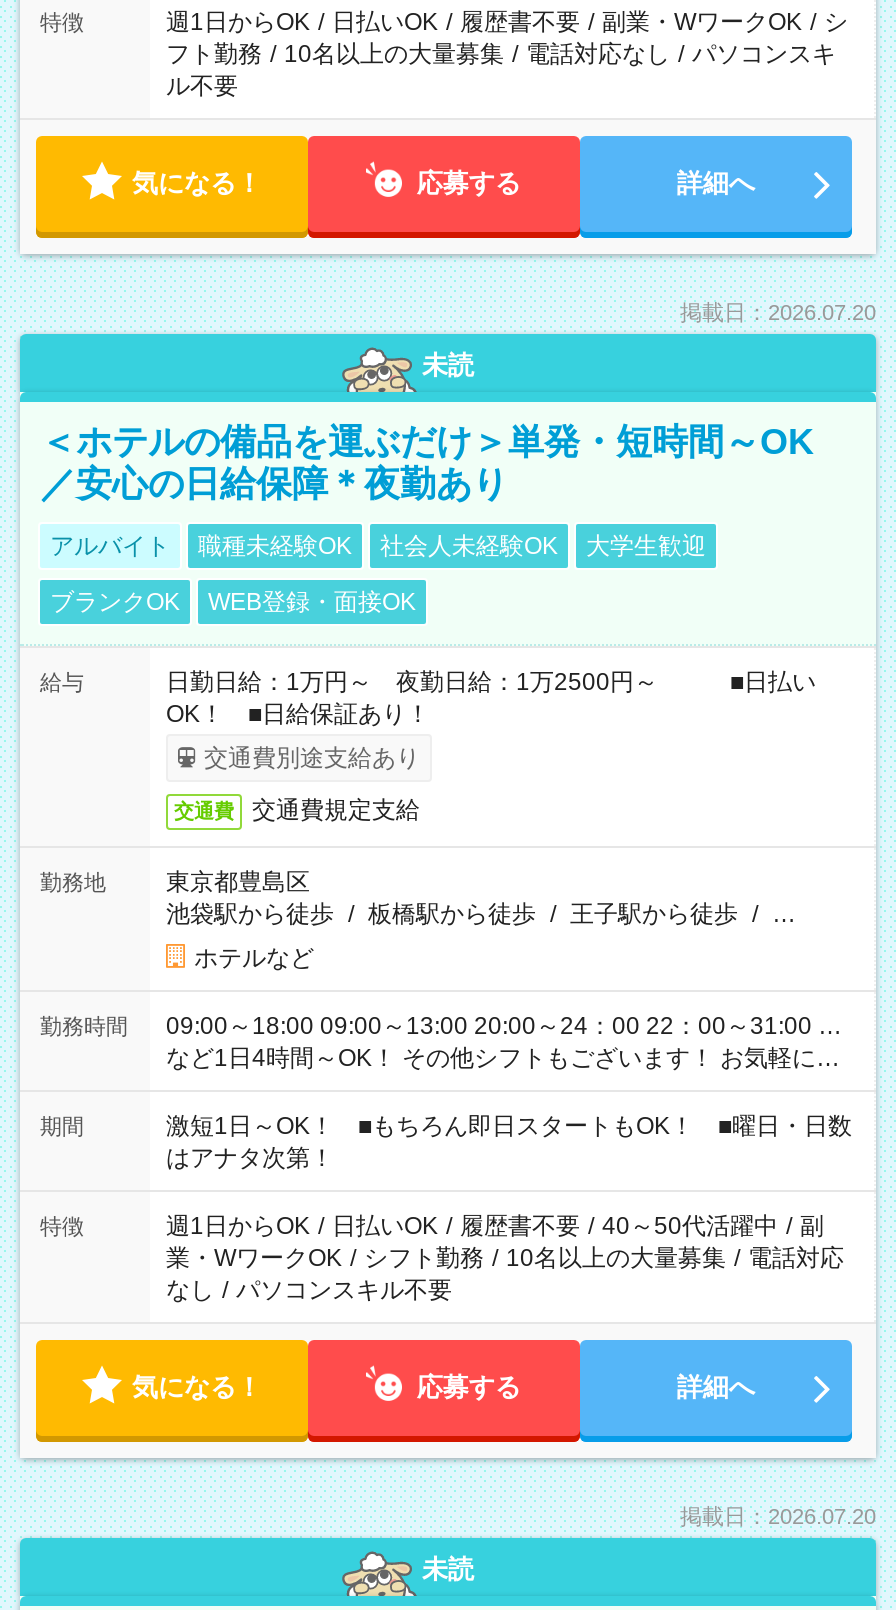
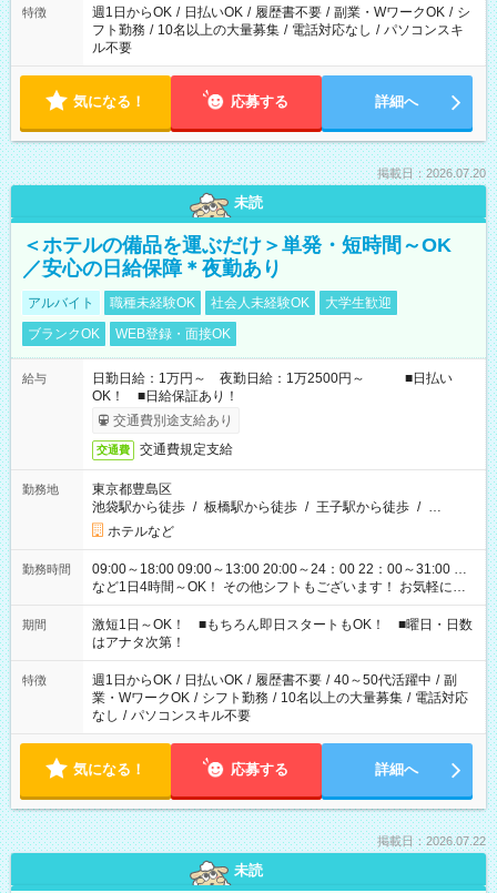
- 掲載日：2026.07.20
+ 掲載日：2026.07.22
